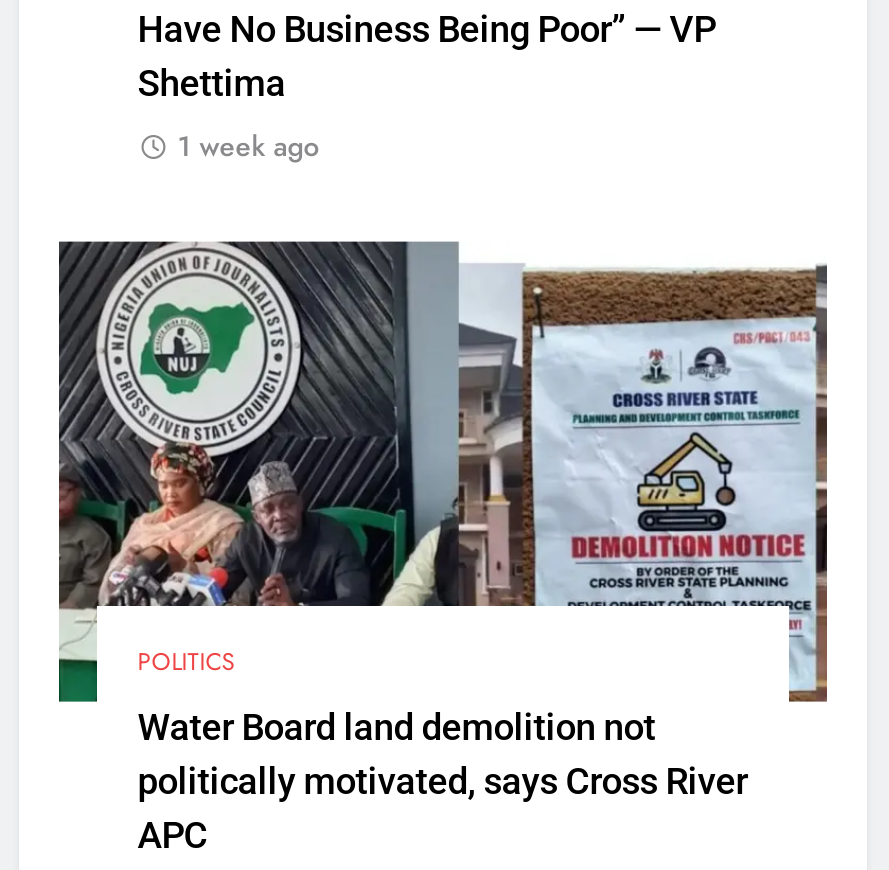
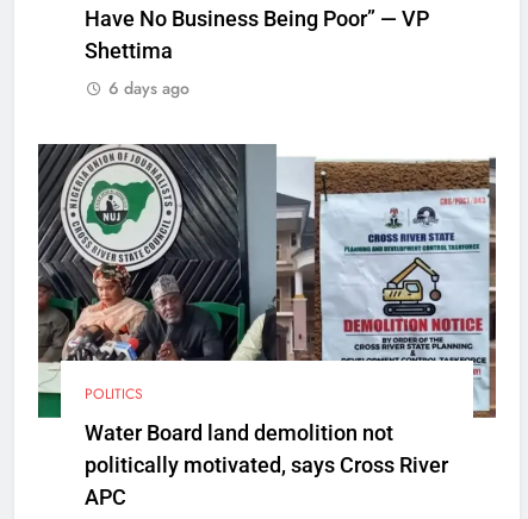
- 1 week ago
+ 6 days ago
